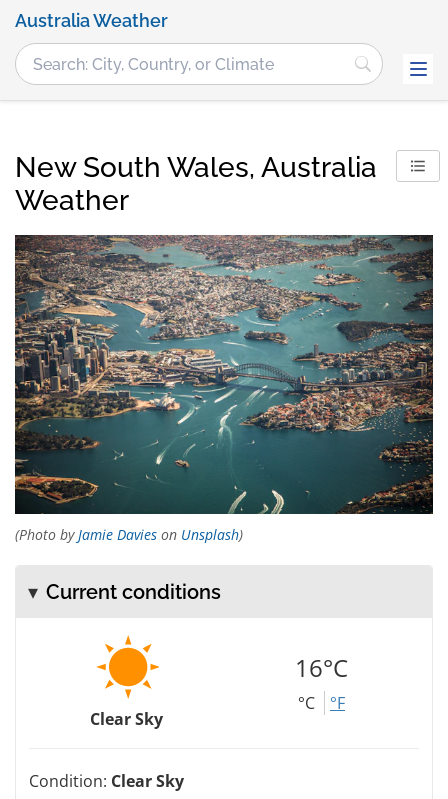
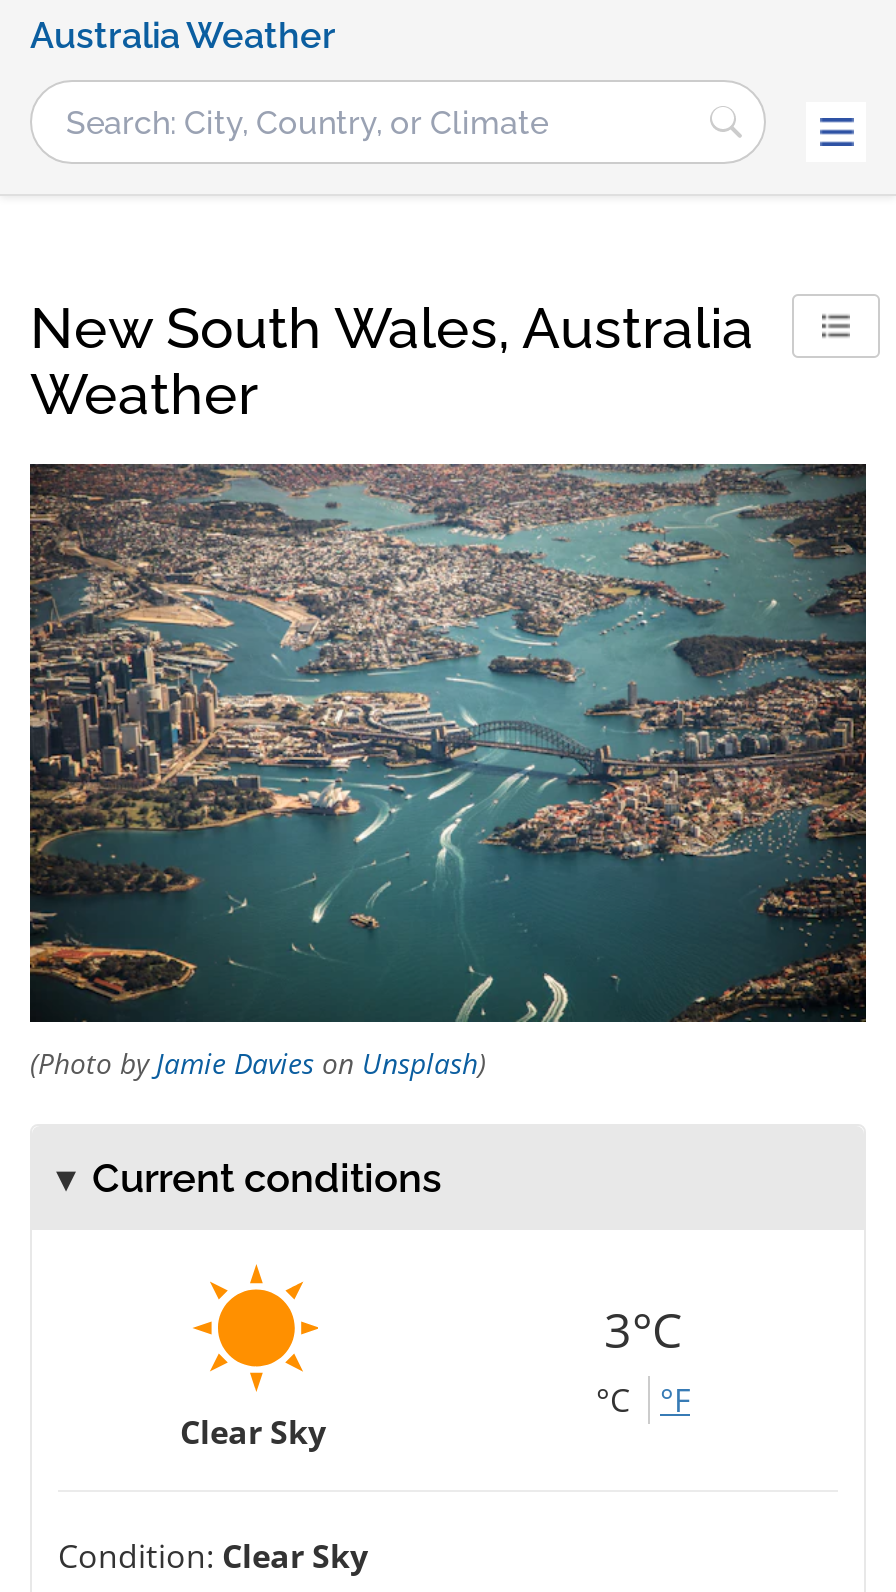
- 16°C
+ 3°C
